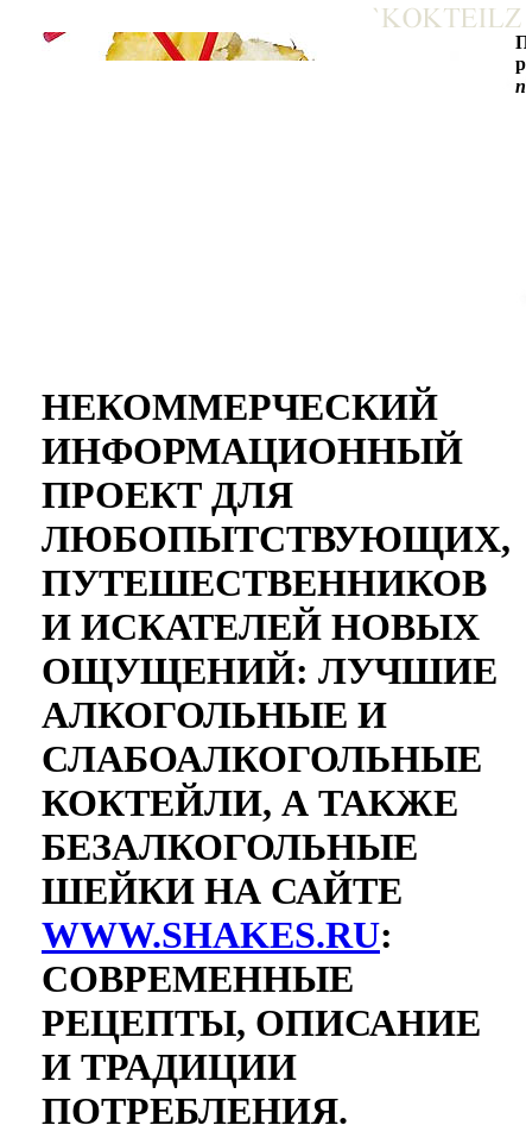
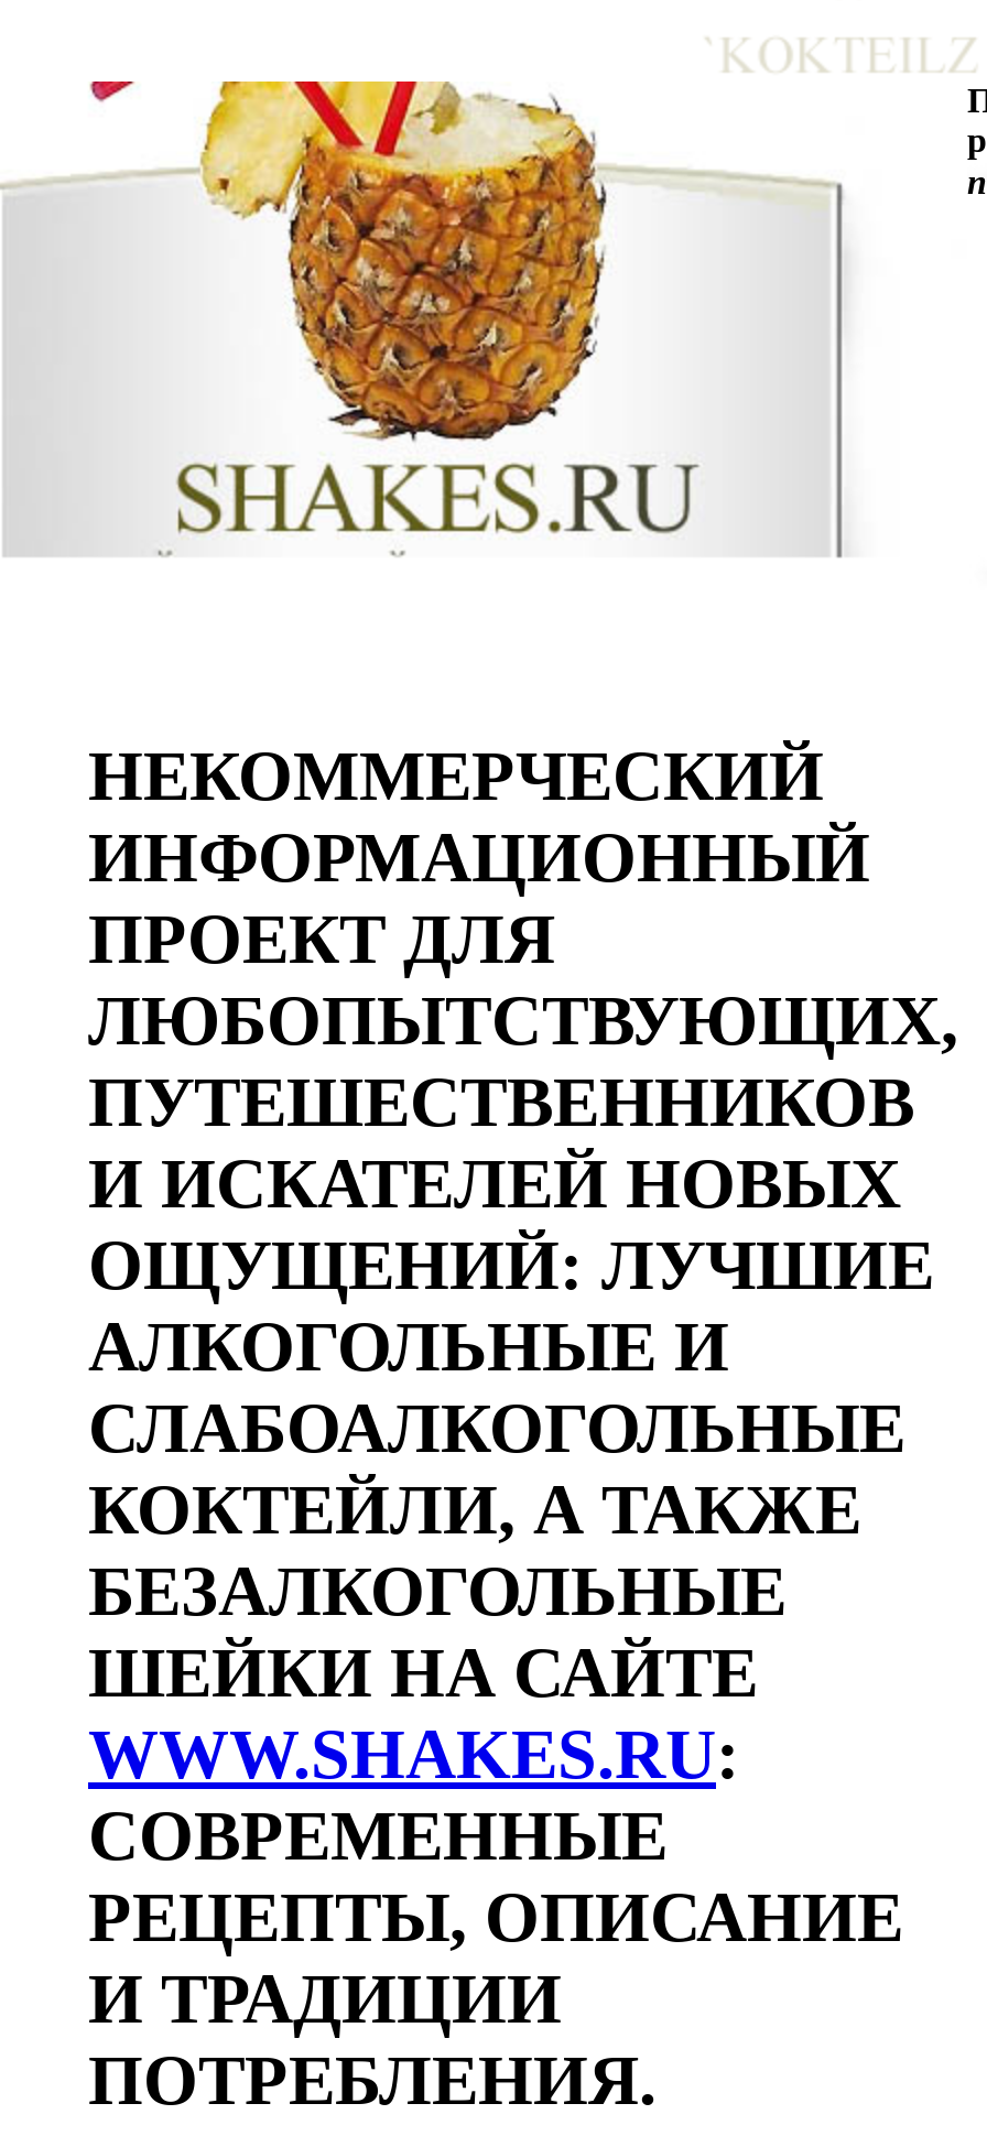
+ [image]
